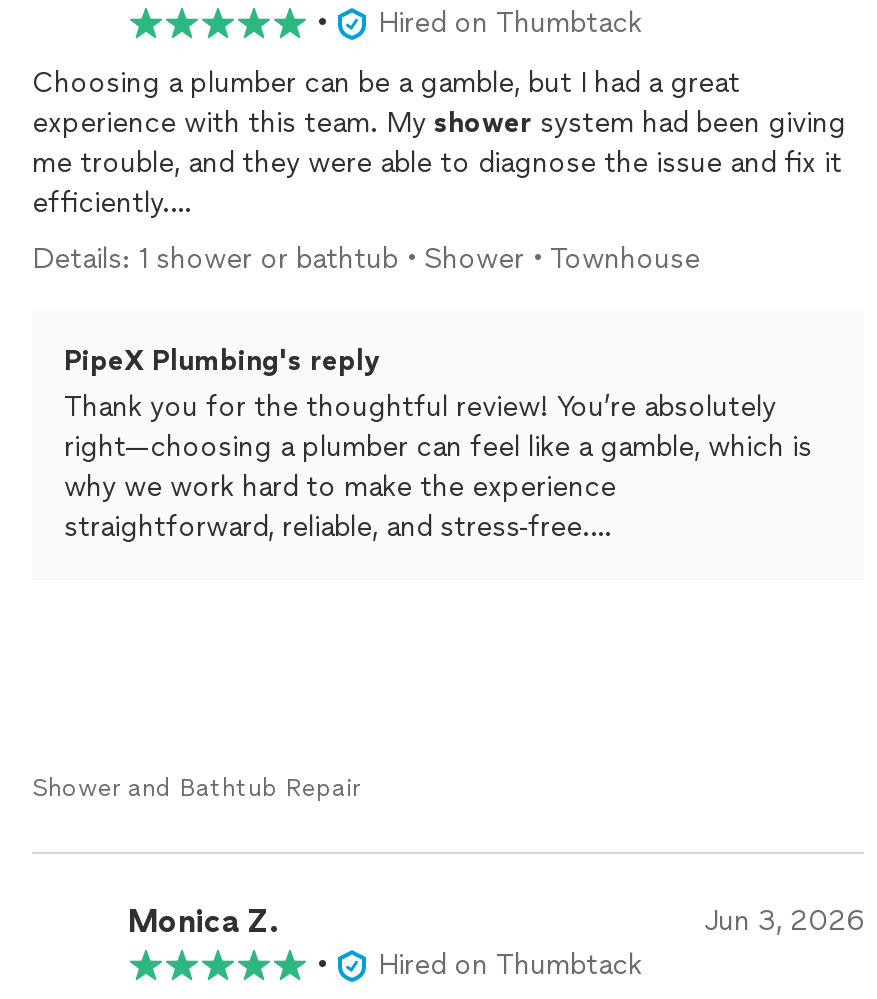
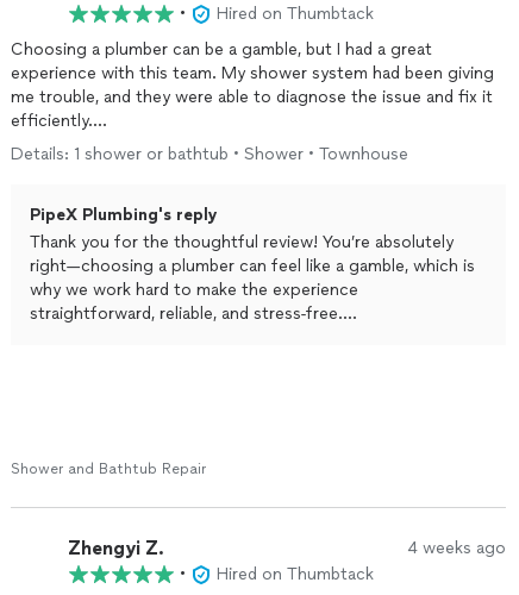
- Monica Z.
- Jun 3, 2026
+ Zhengyi Z.
+ 4 weeks ago
